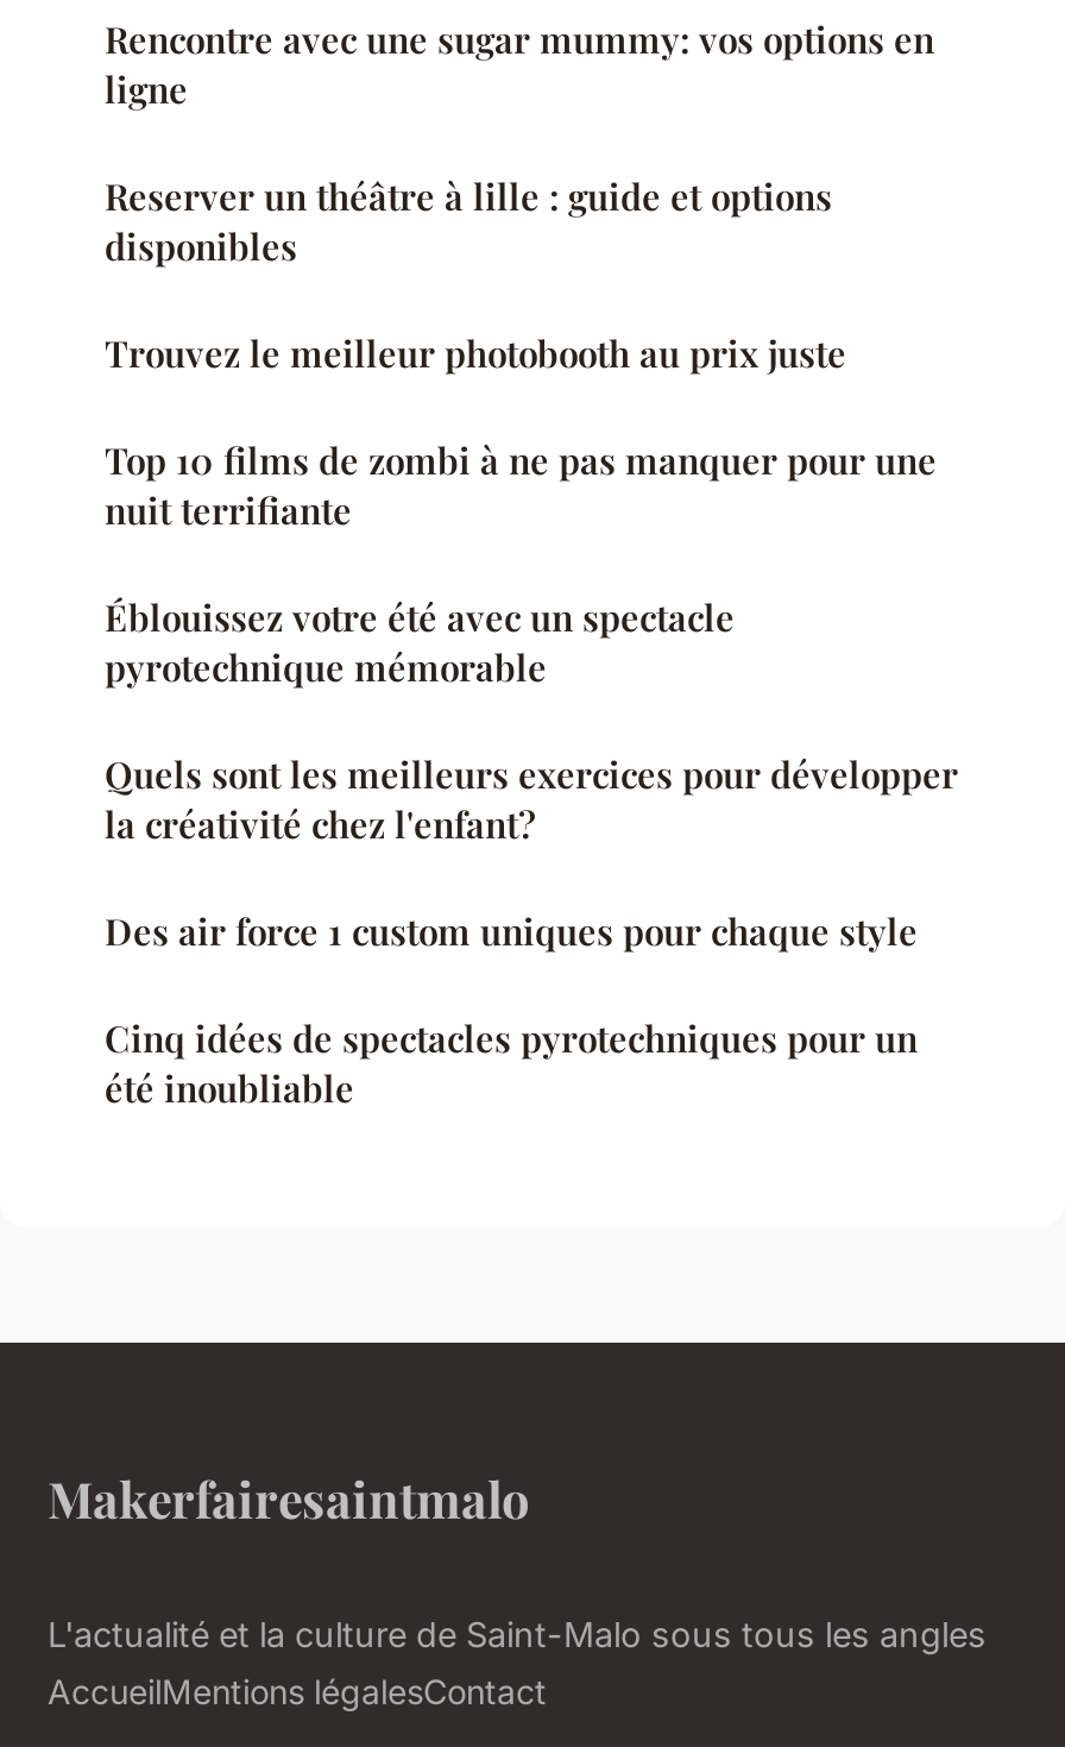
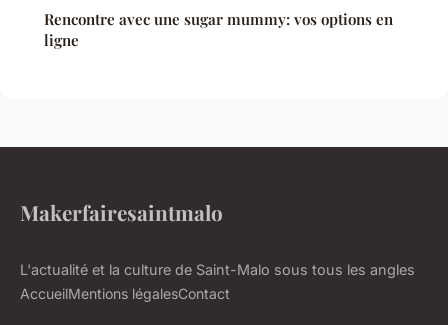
- Reserver un théâtre à lille : guide et options
- disponibles
- Trouvez le meilleur photobooth au prix juste
- Top 10 films de zombi à ne pas manquer pour une
- nuit terrifiante
- Éblouissez votre été avec un spectacle
- pyrotechnique mémorable
- Quels sont les meilleurs exercices pour développer
- la créativité chez l'enfant?
- Des air force 1 custom uniques pour chaque style
- Cinq idées de spectacles pyrotechniques pour un
- été inoubliable
